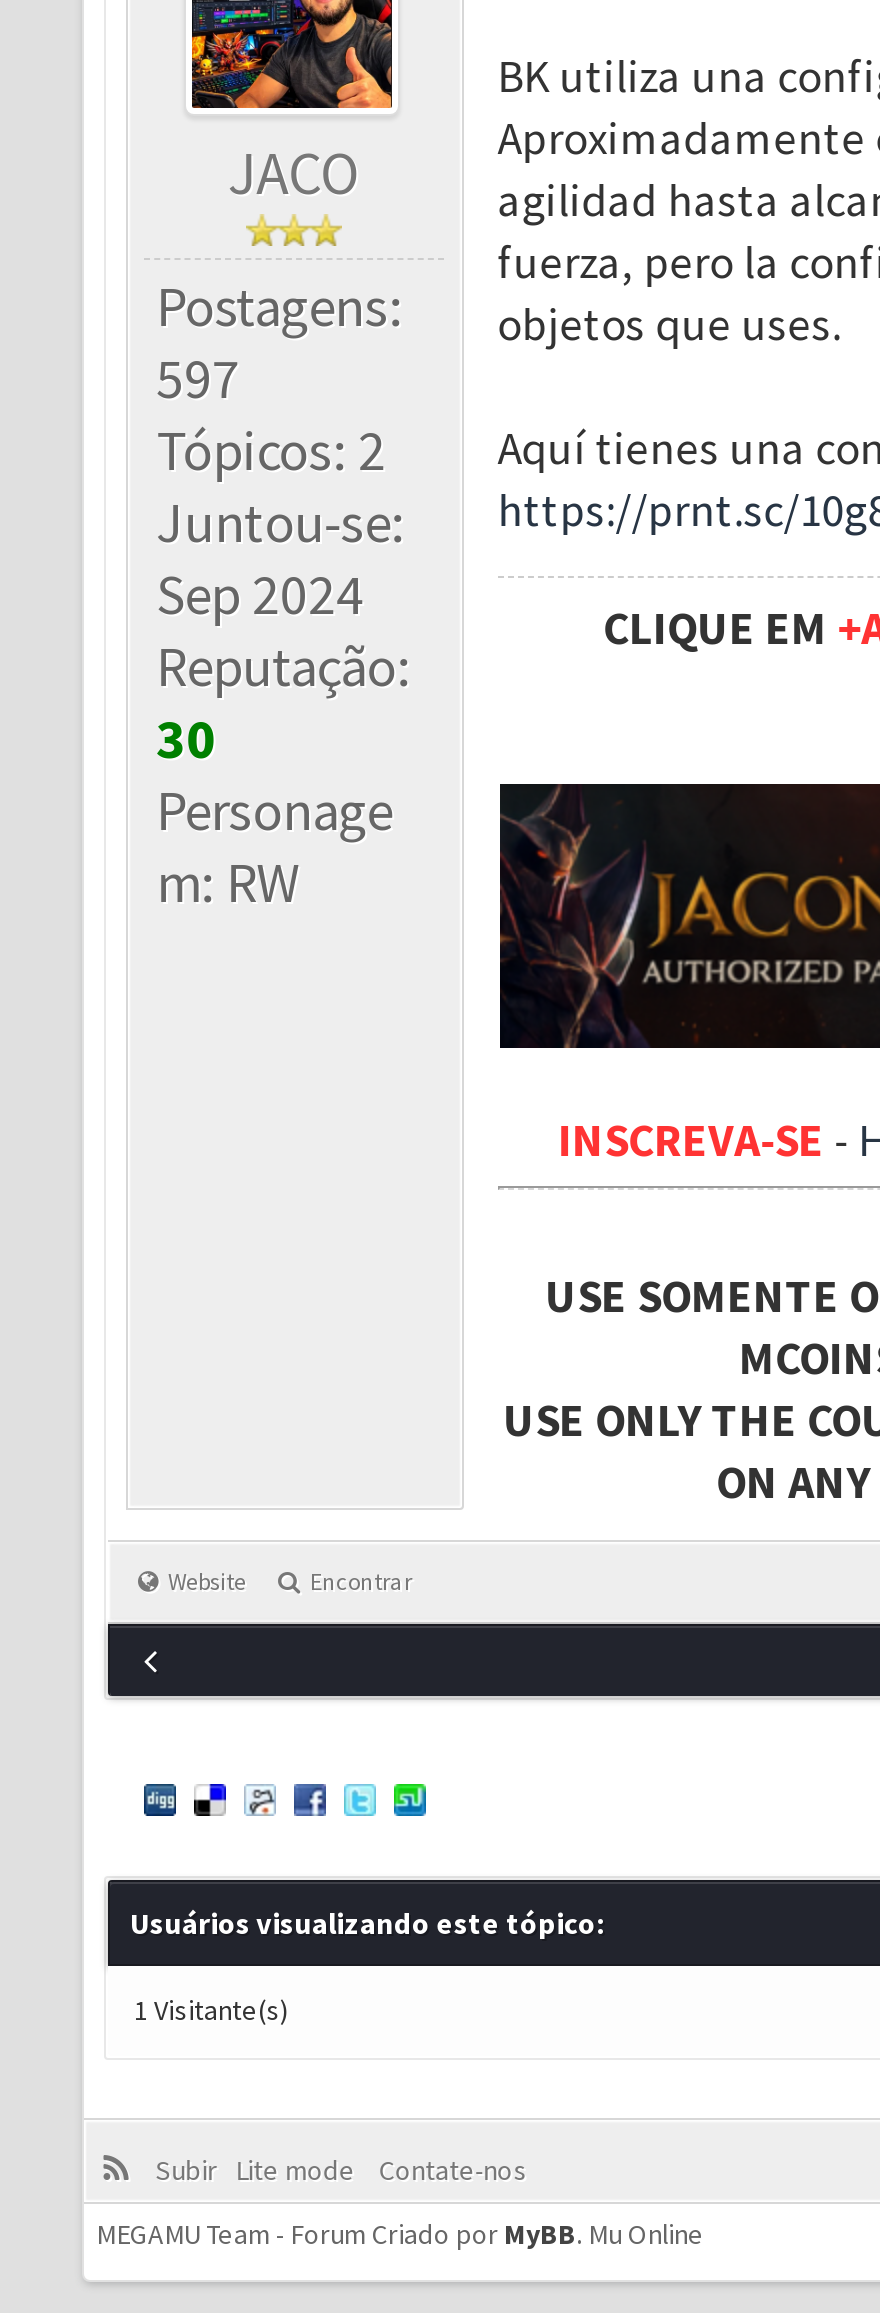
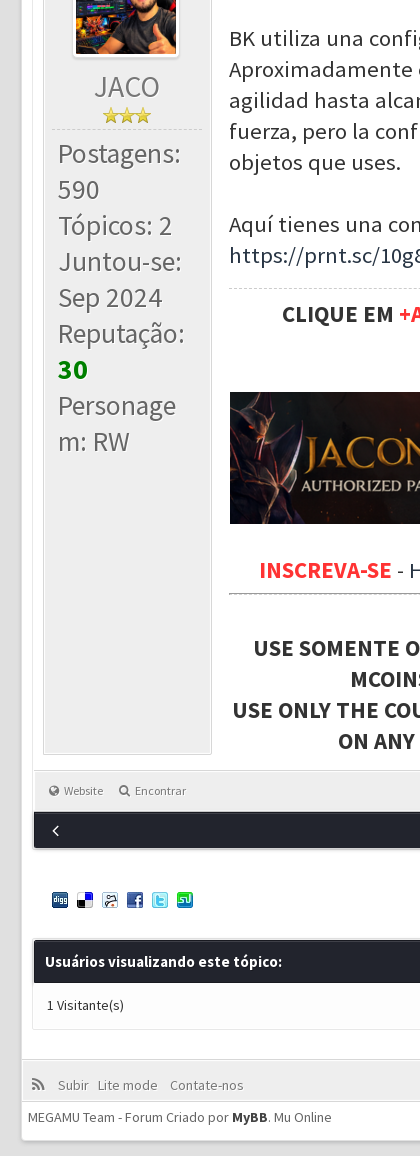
- 597
+ 590
